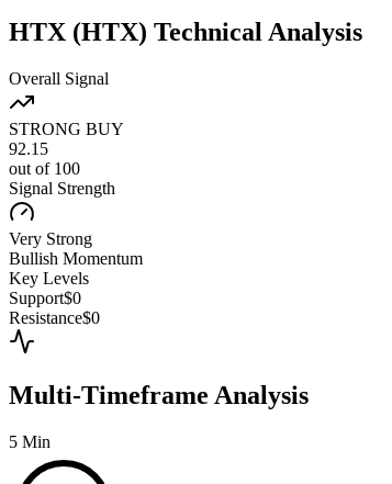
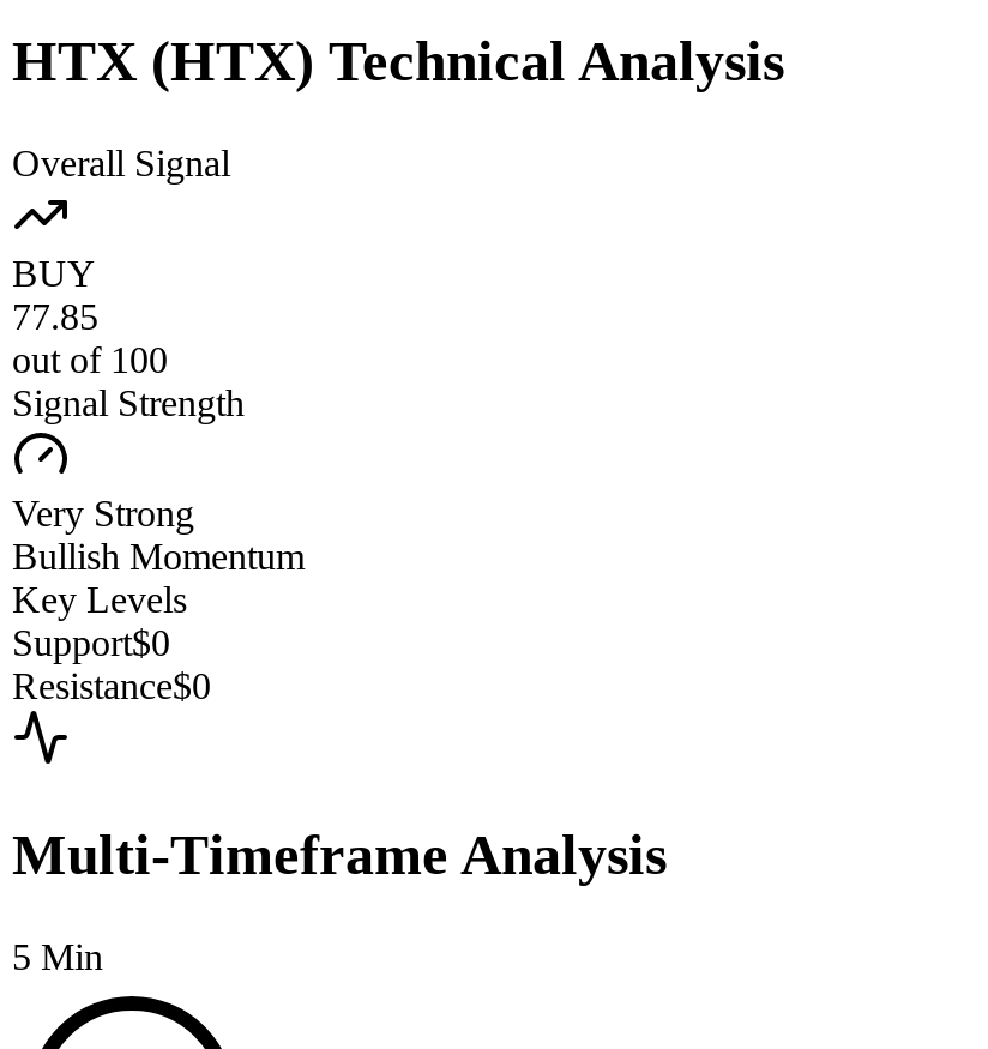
- STRONG BUY
- 92.15
+ BUY
+ 77.85
